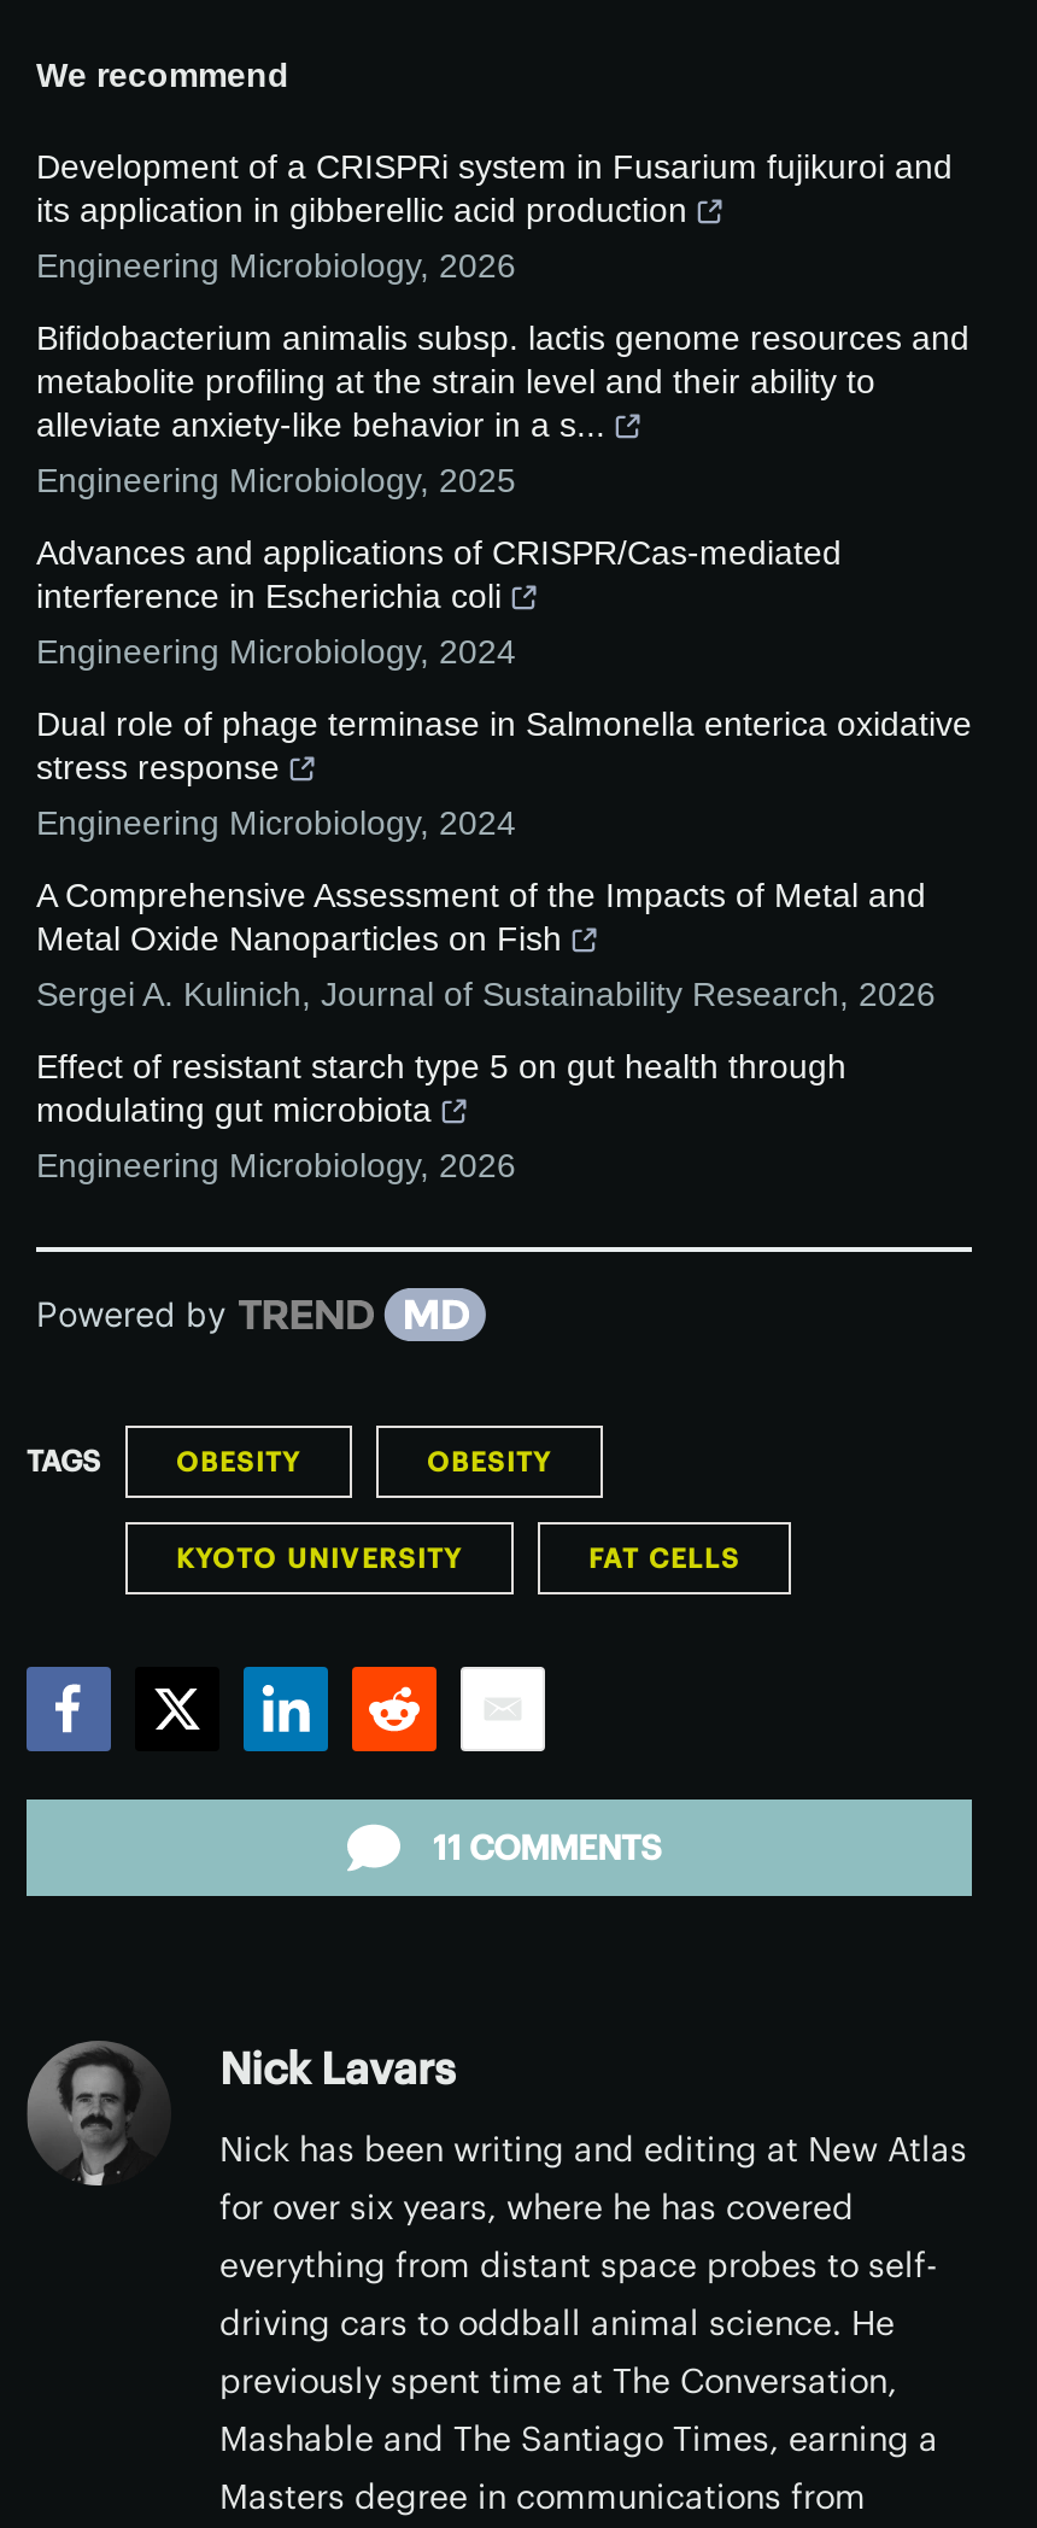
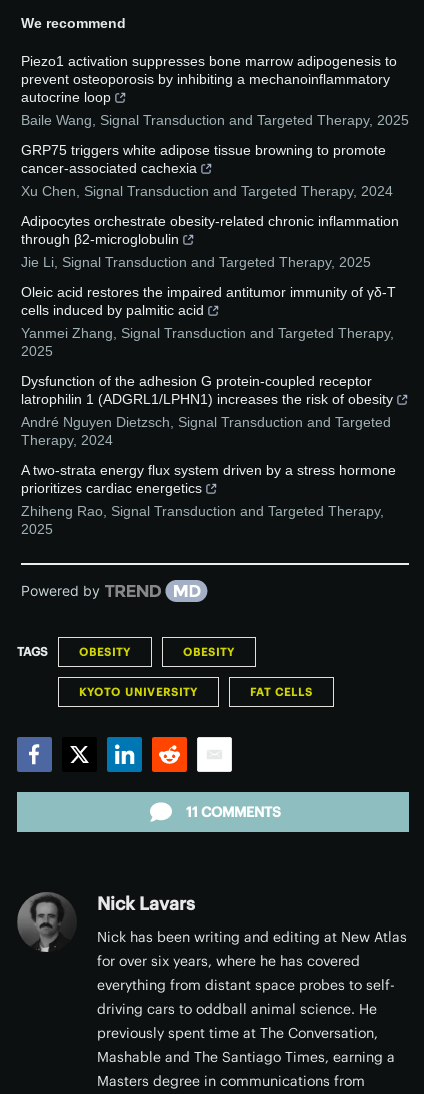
- Development of a CRISPRi system in Fusarium fujikuroi and
- its application in gibberellic acid production
- Engineering Microbiology, 2026
+ Piezo1 activation suppresses bone marrow adipogenesis to
+ prevent osteoporosis by inhibiting a mechanoinflammatory
+ autocrine loop
+ Baile Wang, Signal Transduction and Targeted Therapy, 2025

- Bifidobacterium animalis subsp. lactis genome resources and
- metabolite profiling at the strain level and their ability to
- alleviate anxiety-like behavior in a s...
- Engineering Microbiology, 2025
+ GRP75 triggers white adipose tissue browning to promote
+ cancer-associated cachexia
+ Xu Chen, Signal Transduction and Targeted Therapy, 2024

- Advances and applications of CRISPR/Cas-mediated
- interference in Escherichia coli
- Engineering Microbiology, 2024
+ Adipocytes orchestrate obesity-related chronic inflammation
+ through β2-microglobulin
+ Jie Li, Signal Transduction and Targeted Therapy, 2025

- Dual role of phage terminase in Salmonella enterica oxidative
- stress response
- Engineering Microbiology, 2024
+ Oleic acid restores the impaired antitumor immunity of γδ-T
+ cells induced by palmitic acid
+ Yanmei Zhang, Signal Transduction and Targeted Therapy,
+ 2025

- A Comprehensive Assessment of the Impacts of Metal and
- Metal Oxide Nanoparticles on Fish
- Sergei A. Kulinich, Journal of Sustainability Research, 2026
+ Dysfunction of the adhesion G protein-coupled receptor
+ latrophilin 1 (ADGRL1/LPHN1) increases the risk of obesity
+ André Nguyen Dietzsch, Signal Transduction and Targeted
+ Therapy, 2024

- Effect of resistant starch type 5 on gut health through
- modulating gut microbiota
- Engineering Microbiology, 2026
+ A two-strata energy flux system driven by a stress hormone
+ prioritizes cardiac energetics
+ Zhiheng Rao, Signal Transduction and Targeted Therapy,
+ 2025
